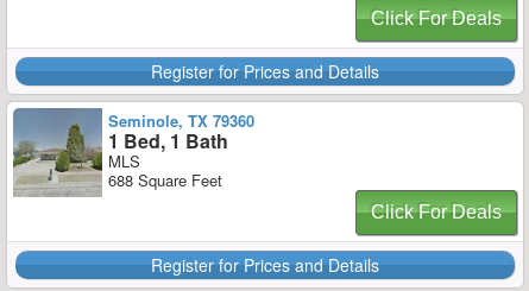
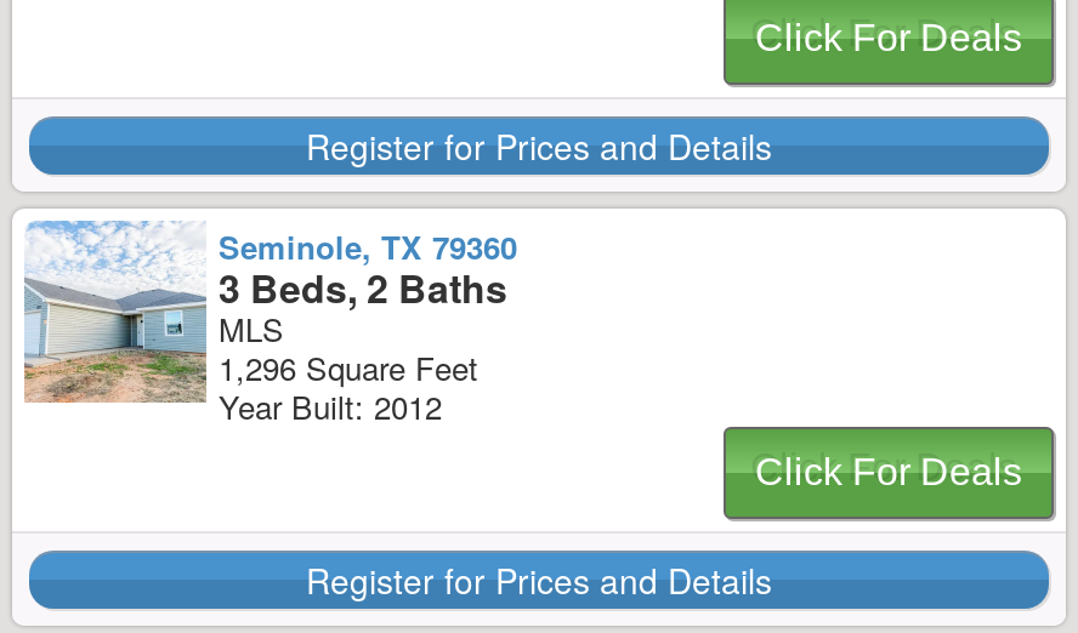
- [image]
- 1 Bed, 1 Bath
+ [image]
+ 3 Beds, 2 Baths

- 688 Square Feet
+ 1,296 Square Feet
+ Year Built: 2012
